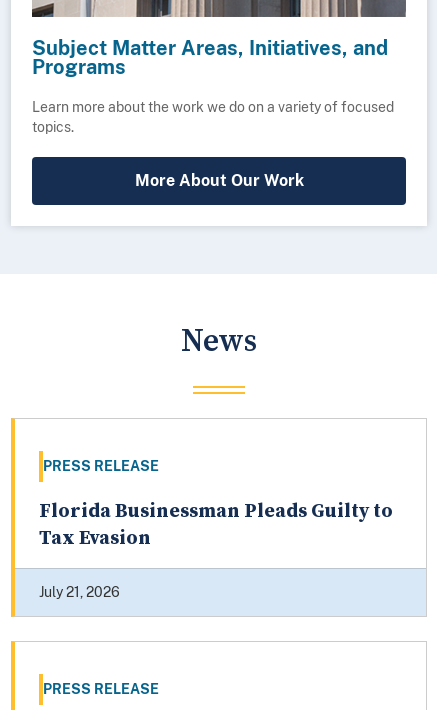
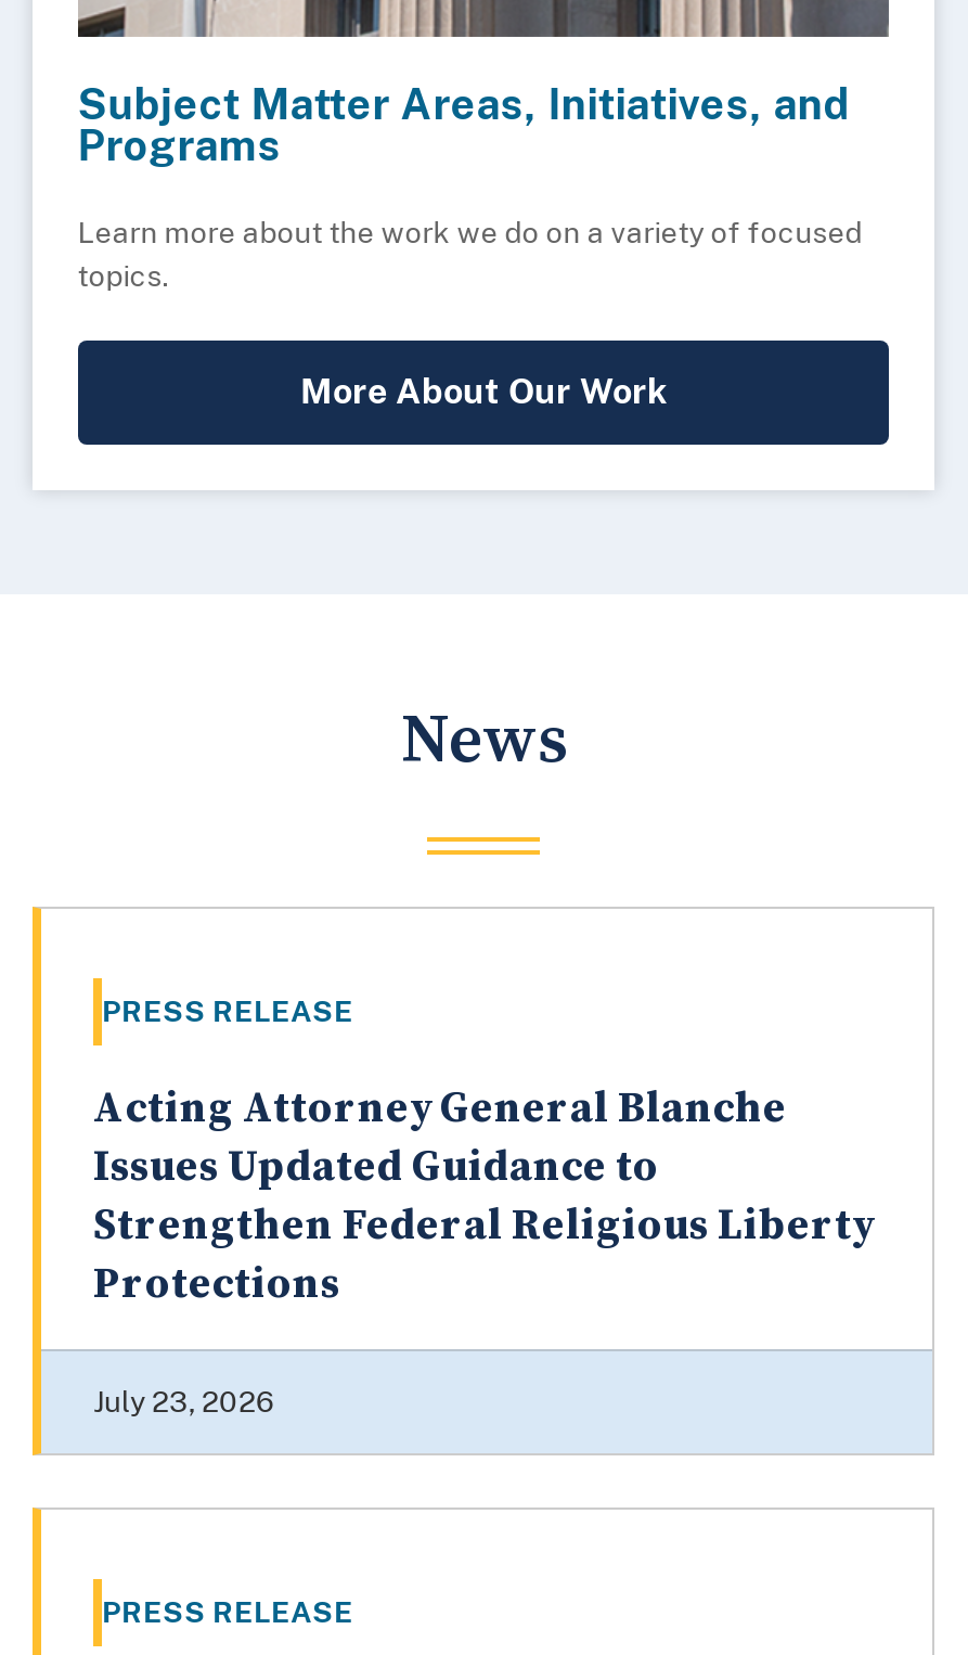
- Florida Businessman Pleads Guilty to
- Tax Evasion
+ Acting Attorney General Blanche
+ Issues Updated Guidance to
+ Strengthen Federal Religious Liberty
+ Protections

- July 21, 2026
+ July 23, 2026
